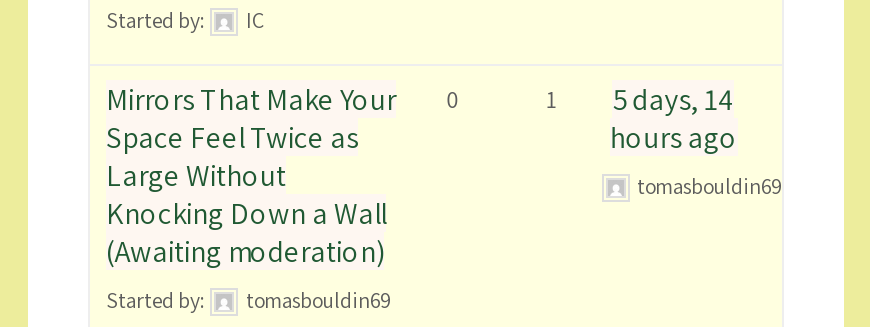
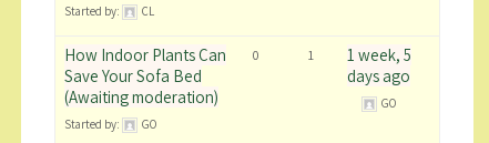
- IC
+ CL

- Mirrors That Make Your
- Space Feel Twice as
- Large Without
- Knocking Down a Wall
+ How Indoor Plants Can
+ Save Your Sofa Bed

- 5 days, 14
- hours ago
- tomasbouldin69
+ 1 week, 5
+ days ago
+ GO

- tomasbouldin69
+ GO
